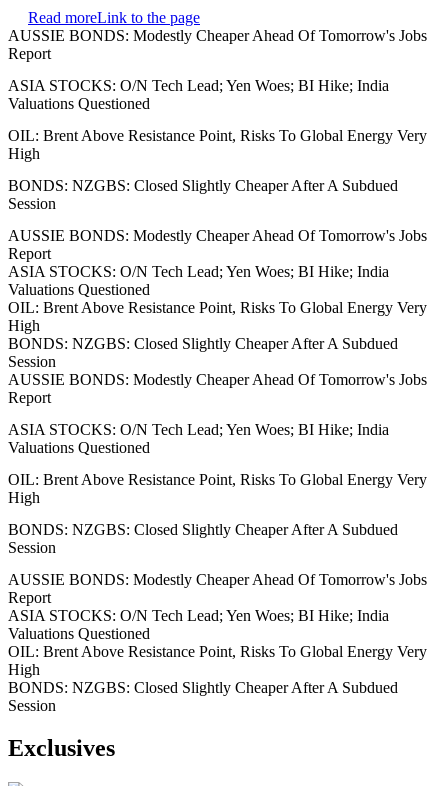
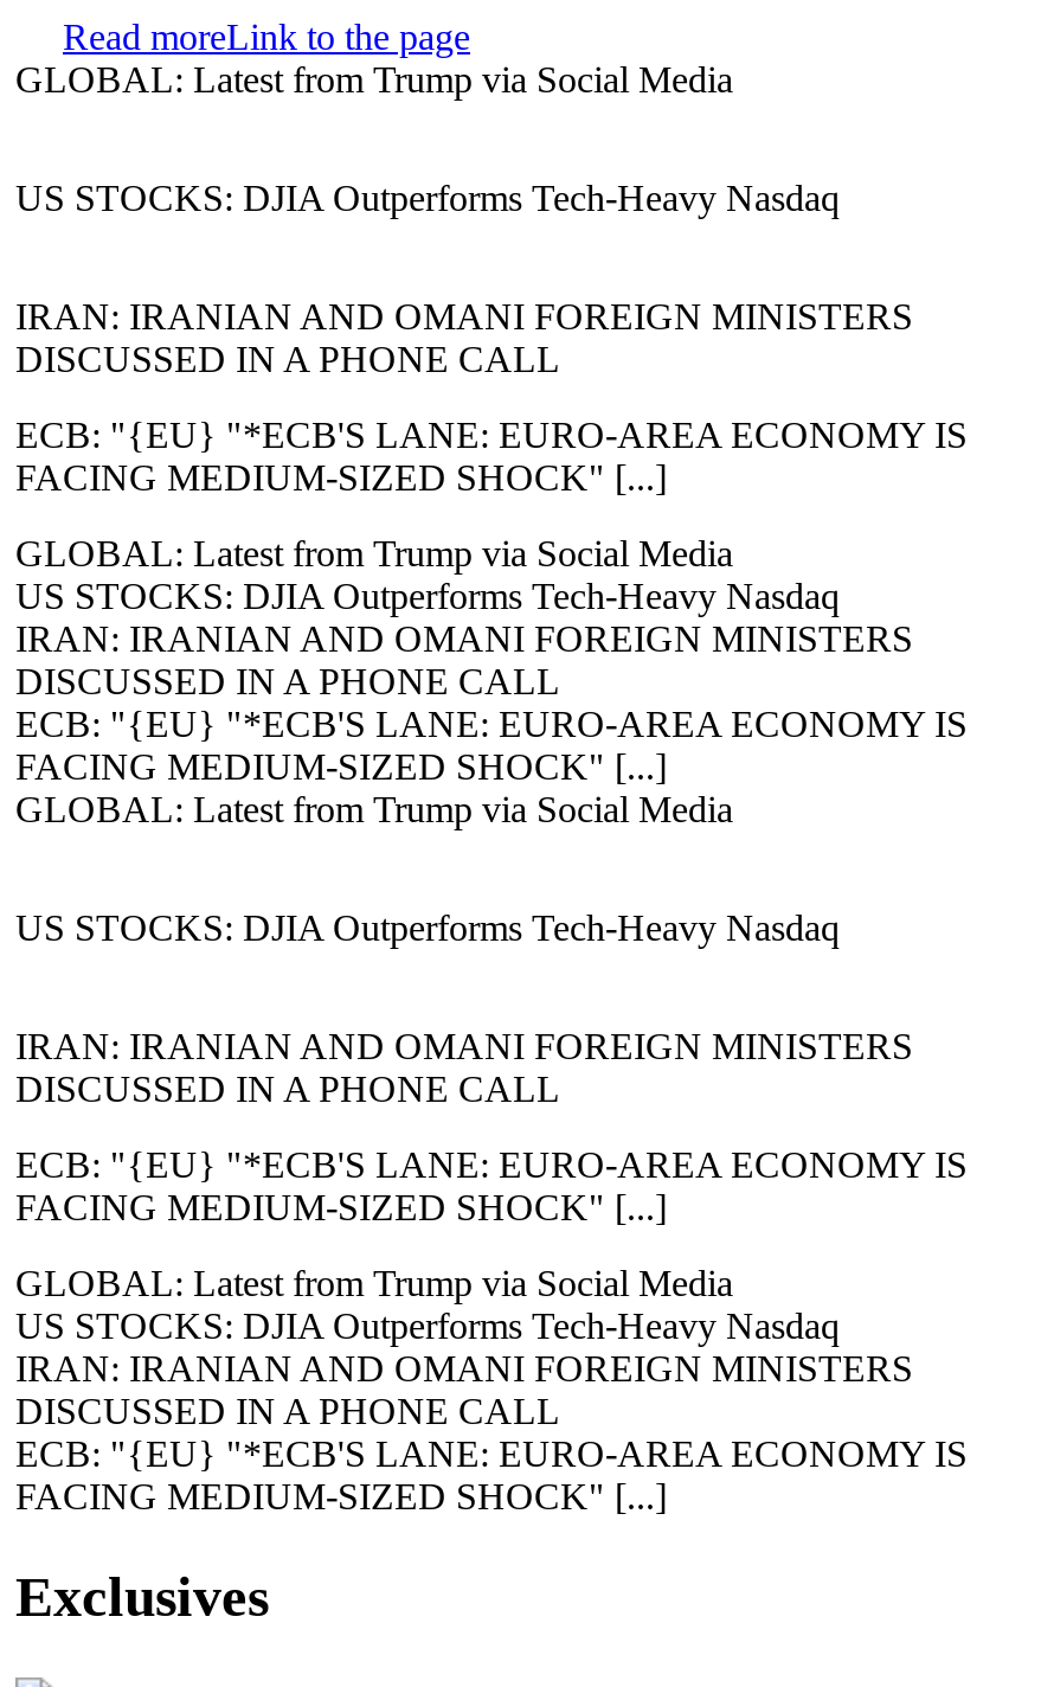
- AUSSIE BONDS: Modestly Cheaper Ahead Of Tomorrow's Jobs
- Report
+ GLOBAL: Latest from Trump via Social Media

- ASIA STOCKS: O/N Tech Lead; Yen Woes; BI Hike; India
- Valuations Questioned
+ US STOCKS: DJIA Outperforms Tech-Heavy Nasdaq

- OIL: Brent Above Resistance Point, Risks To Global Energy Very
- High
+ IRAN: IRANIAN AND OMANI FOREIGN MINISTERS
+ DISCUSSED IN A PHONE CALL

- BONDS: NZGBS: Closed Slightly Cheaper After A Subdued
- Session
+ ECB: "{EU} "*ECB'S LANE: EURO-AREA ECONOMY IS
+ FACING MEDIUM-SIZED SHOCK" [...]

- AUSSIE BONDS: Modestly Cheaper Ahead Of Tomorrow's Jobs
- Report
- ASIA STOCKS: O/N Tech Lead; Yen Woes; BI Hike; India
- Valuations Questioned
- OIL: Brent Above Resistance Point, Risks To Global Energy Very
- High
- BONDS: NZGBS: Closed Slightly Cheaper After A Subdued
- Session
- AUSSIE BONDS: Modestly Cheaper Ahead Of Tomorrow's Jobs
- Report
+ GLOBAL: Latest from Trump via Social Media
+ US STOCKS: DJIA Outperforms Tech-Heavy Nasdaq
+ IRAN: IRANIAN AND OMANI FOREIGN MINISTERS
+ DISCUSSED IN A PHONE CALL
+ ECB: "{EU} "*ECB'S LANE: EURO-AREA ECONOMY IS
+ FACING MEDIUM-SIZED SHOCK" [...]
+ GLOBAL: Latest from Trump via Social Media

- ASIA STOCKS: O/N Tech Lead; Yen Woes; BI Hike; India
- Valuations Questioned
+ US STOCKS: DJIA Outperforms Tech-Heavy Nasdaq

- OIL: Brent Above Resistance Point, Risks To Global Energy Very
- High
+ IRAN: IRANIAN AND OMANI FOREIGN MINISTERS
+ DISCUSSED IN A PHONE CALL

- BONDS: NZGBS: Closed Slightly Cheaper After A Subdued
- Session
+ ECB: "{EU} "*ECB'S LANE: EURO-AREA ECONOMY IS
+ FACING MEDIUM-SIZED SHOCK" [...]

- AUSSIE BONDS: Modestly Cheaper Ahead Of Tomorrow's Jobs
- Report
- ASIA STOCKS: O/N Tech Lead; Yen Woes; BI Hike; India
- Valuations Questioned
- OIL: Brent Above Resistance Point, Risks To Global Energy Very
- High
- BONDS: NZGBS: Closed Slightly Cheaper After A Subdued
- Session
+ GLOBAL: Latest from Trump via Social Media
+ US STOCKS: DJIA Outperforms Tech-Heavy Nasdaq
+ IRAN: IRANIAN AND OMANI FOREIGN MINISTERS
+ DISCUSSED IN A PHONE CALL
+ ECB: "{EU} "*ECB'S LANE: EURO-AREA ECONOMY IS
+ FACING MEDIUM-SIZED SHOCK" [...]
